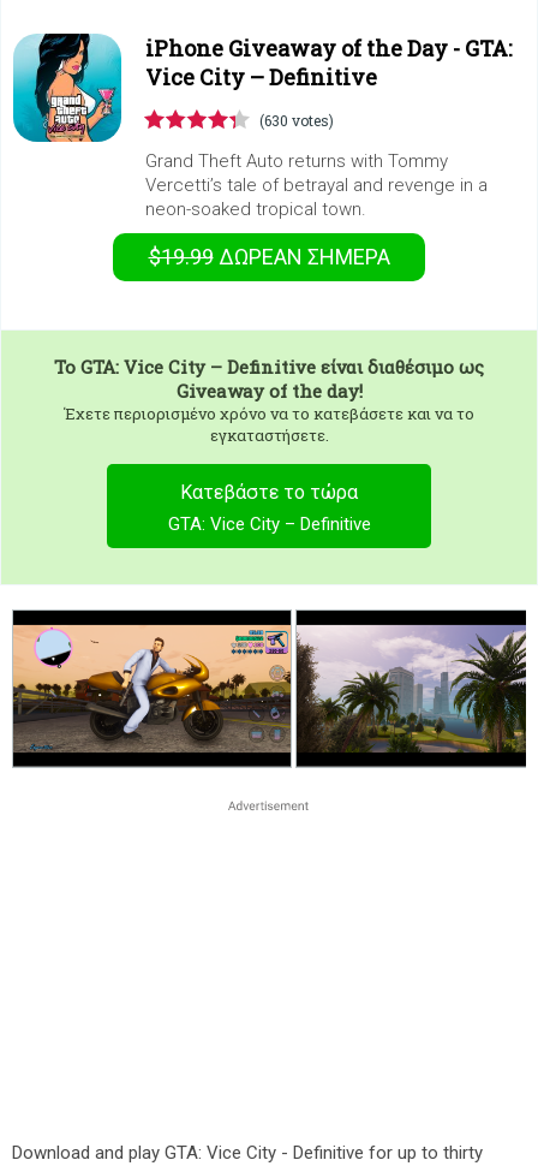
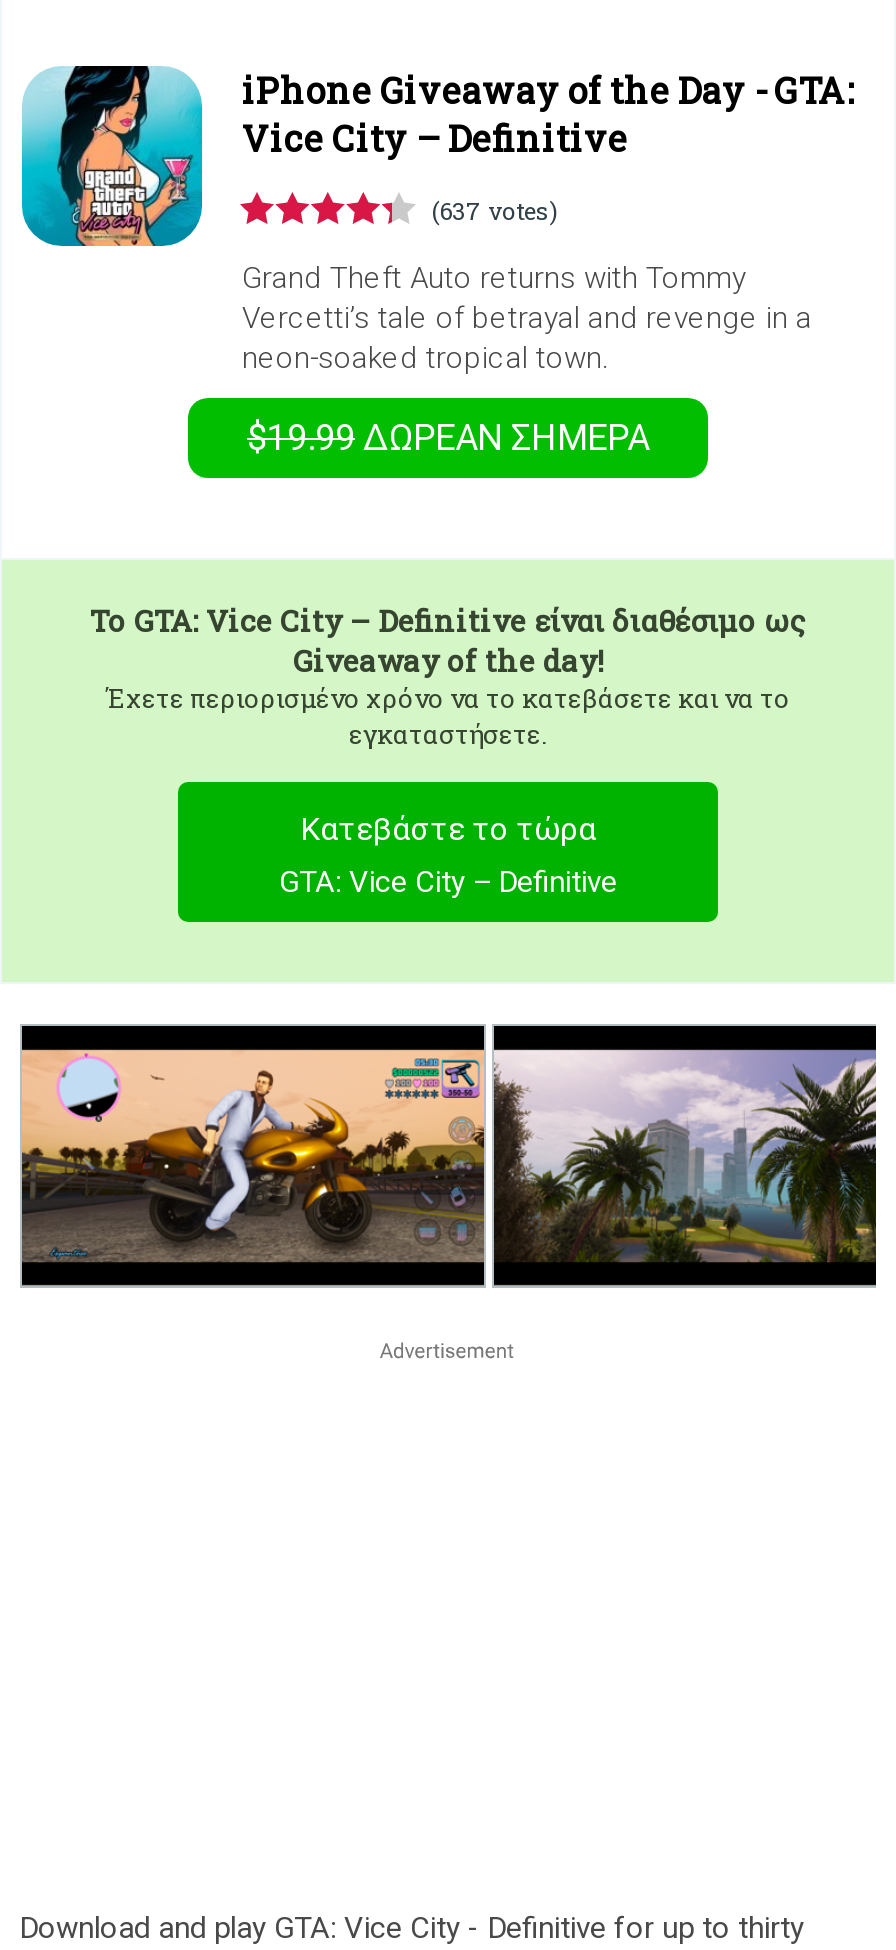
- (630 votes)
+ (637 votes)
